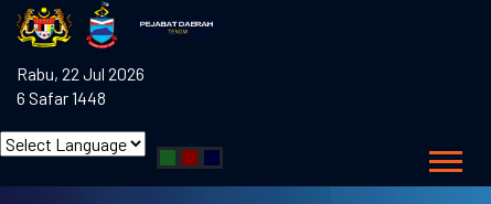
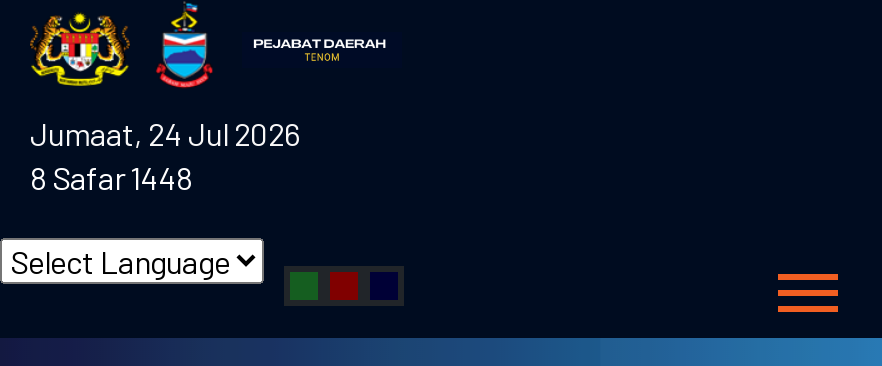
- Rabu, 22 Jul 2026
+ Jumaat, 24 Jul 2026

- 6 Safar 1448
+ 8 Safar 1448
